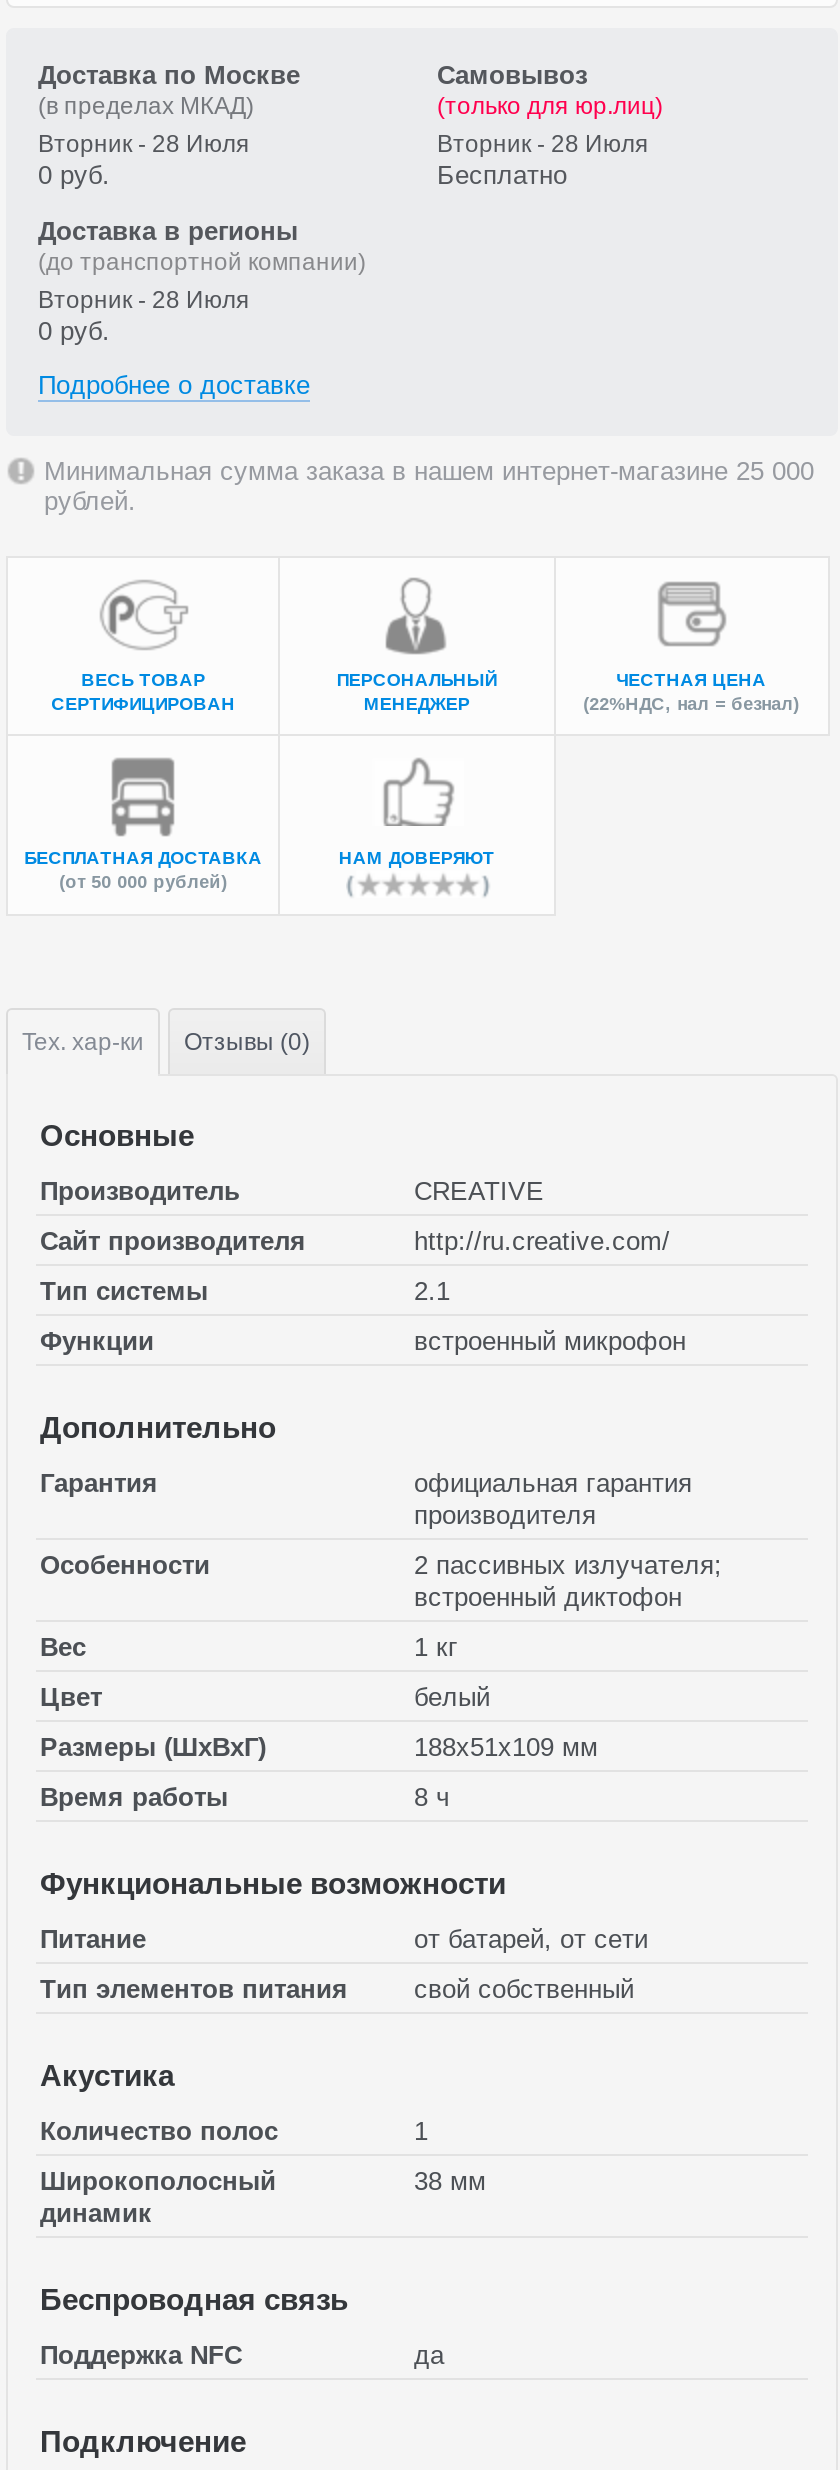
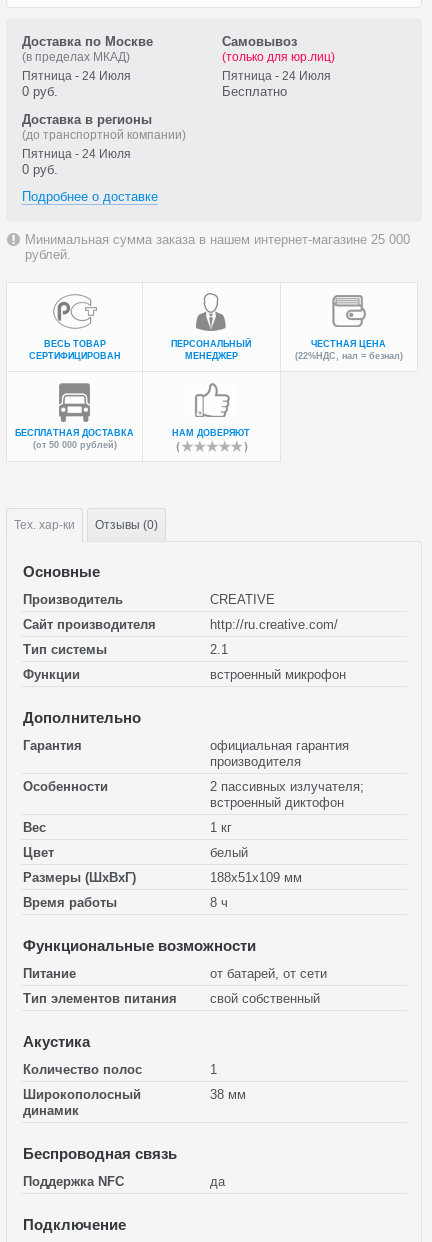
- Вторник - 28 Июля
+ Пятница - 24 Июля

- Вторник - 28 Июля
+ Пятница - 24 Июля

- Вторник - 28 Июля
+ Пятница - 24 Июля
